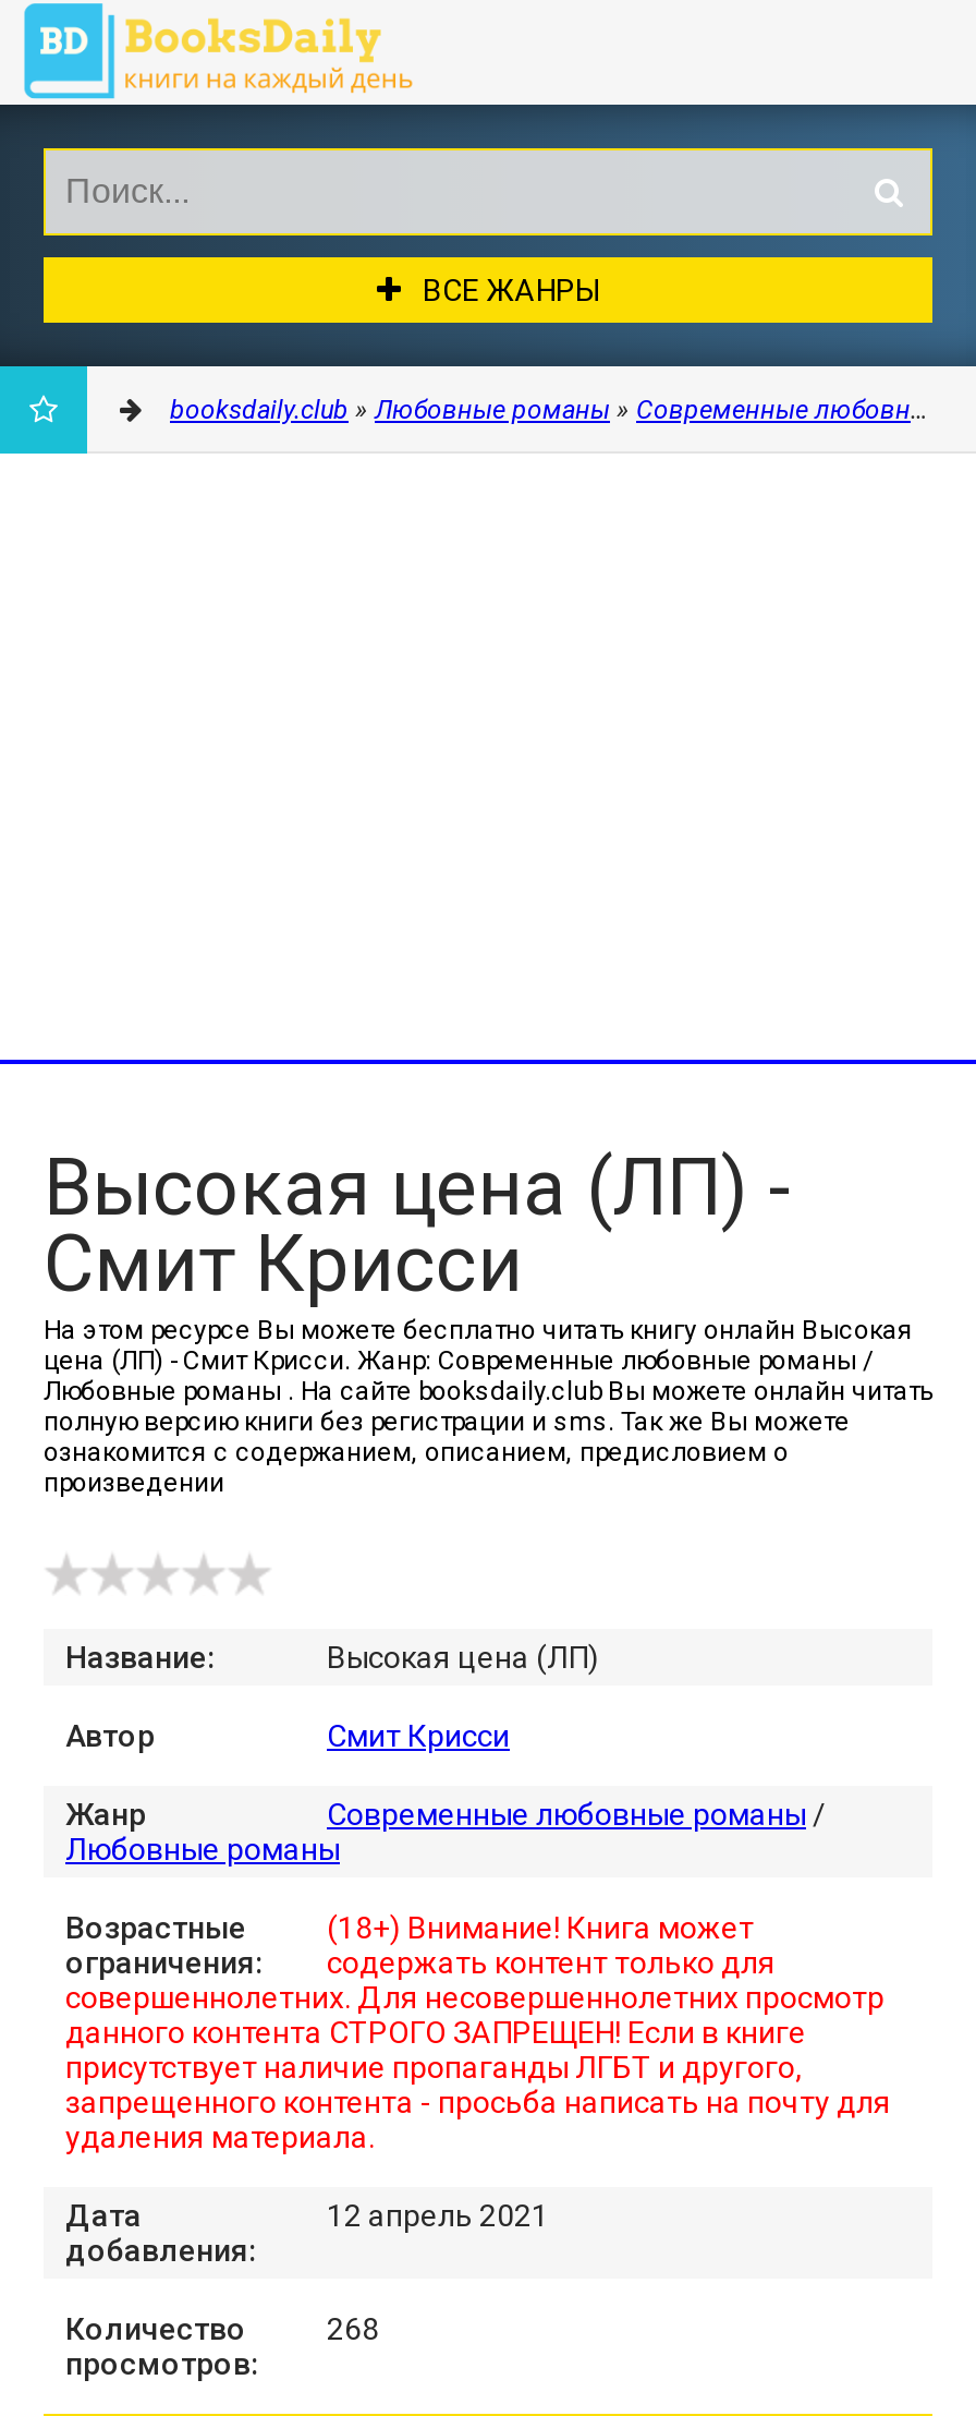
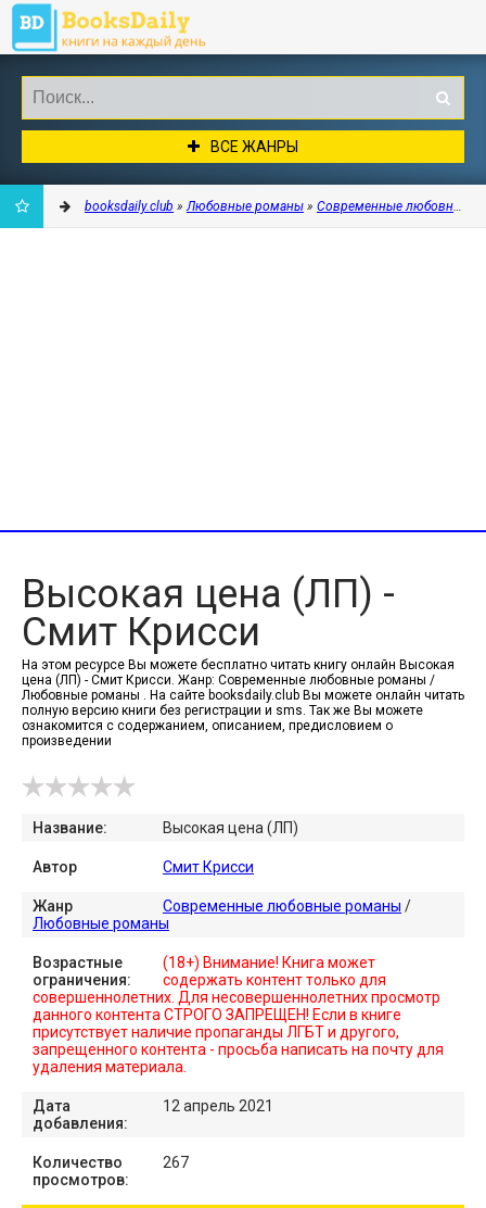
- 268
+ 267
